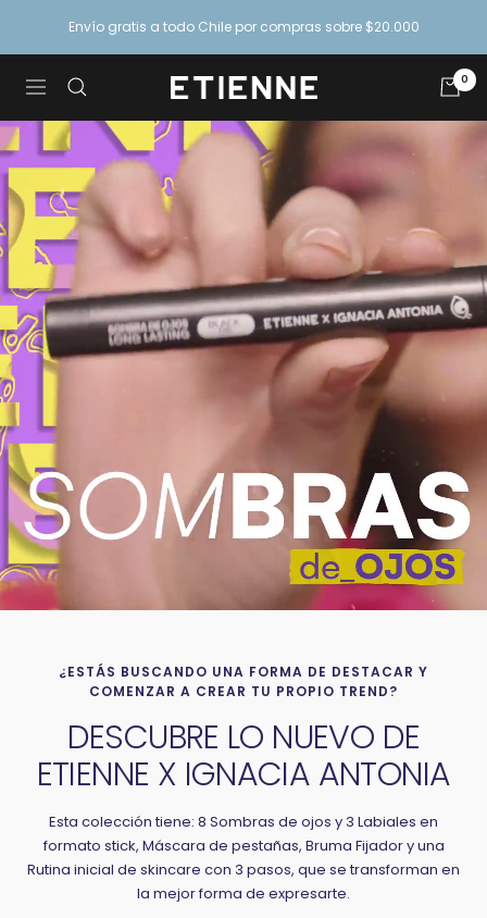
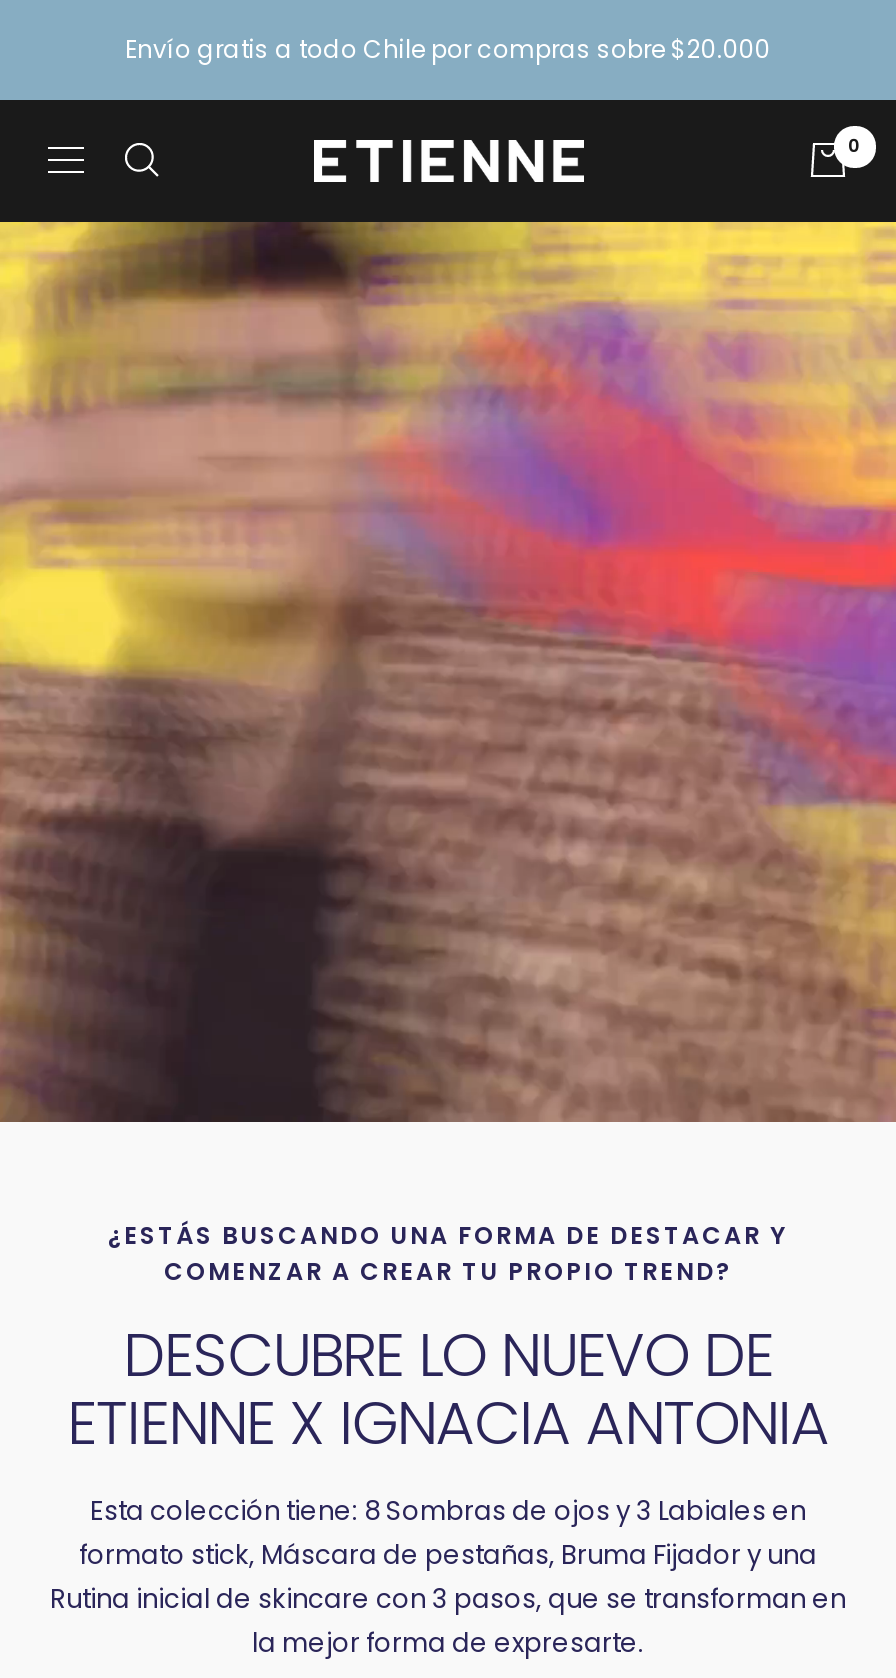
- [image]
+ [image]
